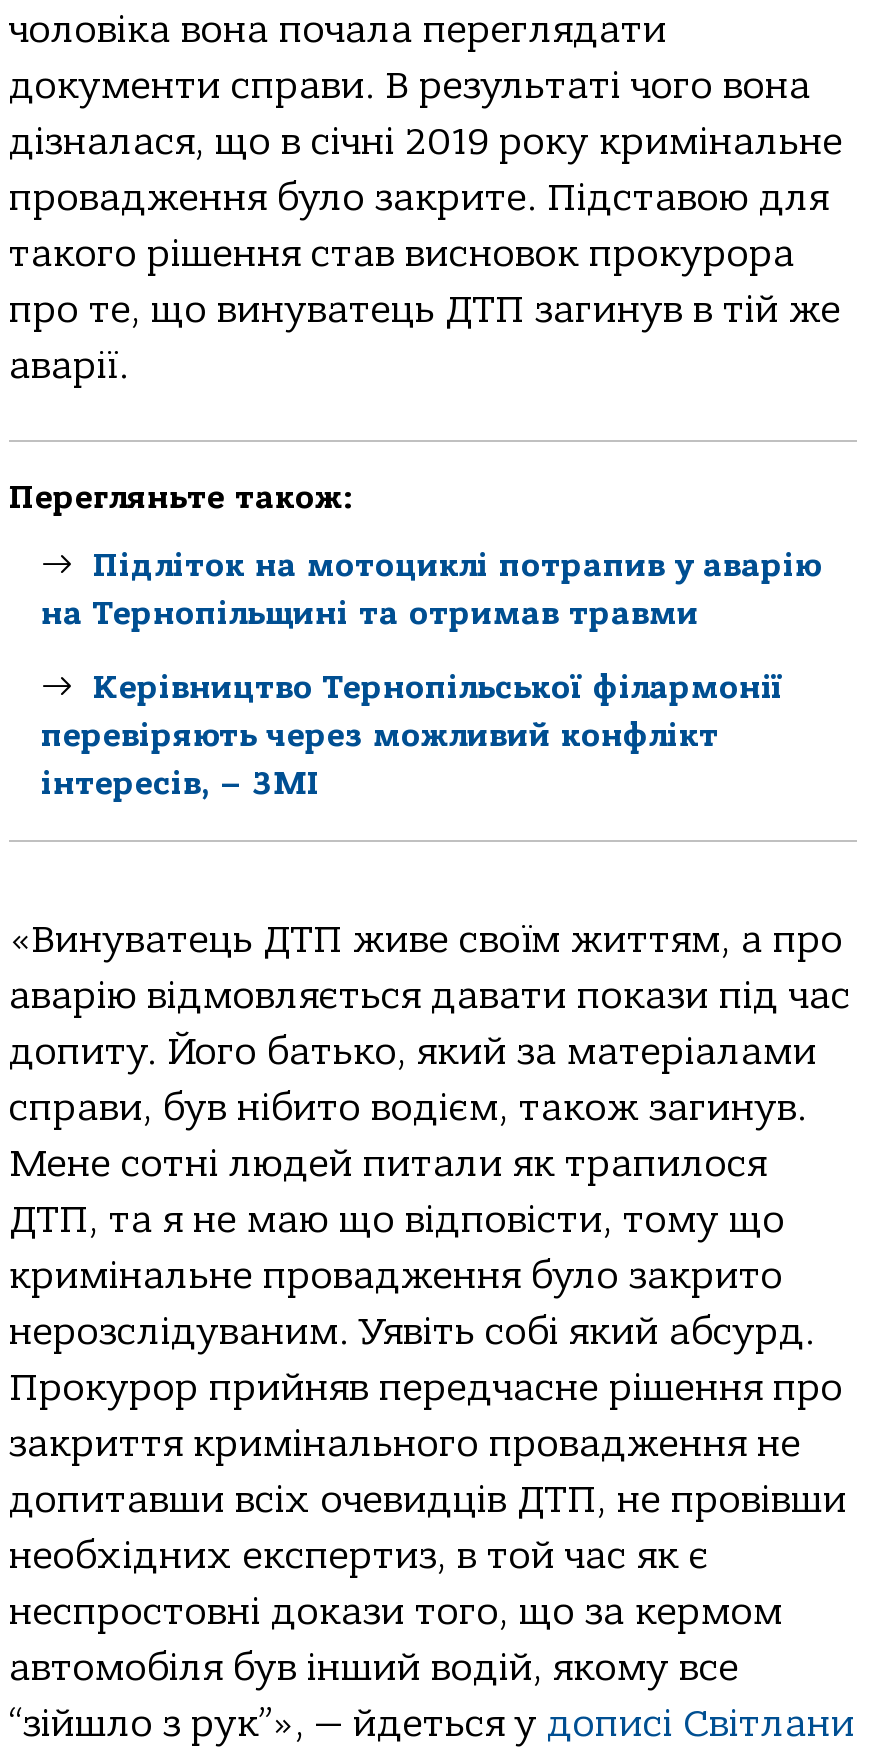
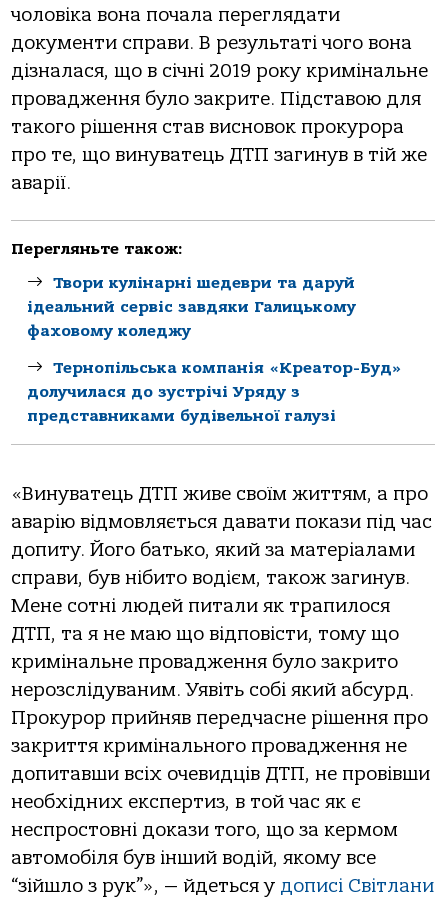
- Підліток на мотоциклі потрапив у аварію
- на Тернопільщині та отримав травми
+ Твори кулінарні шедеври та даруй
+ ідеальний сервіс завдяки Галицькому
+ фаховому коледжу

- Керівництво Тернопільської філармонії
- перевіряють через можливий конфлікт
- інтересів, – ЗМІ
+ Тернопільськa компaнія «Креaтор-Буд»
+ долучилaся до зустрічі Уряду з
+ предстaвникaми будівельної гaлузі
